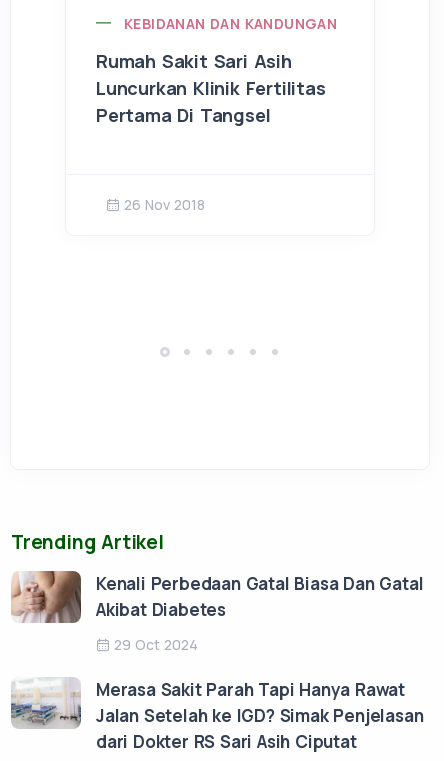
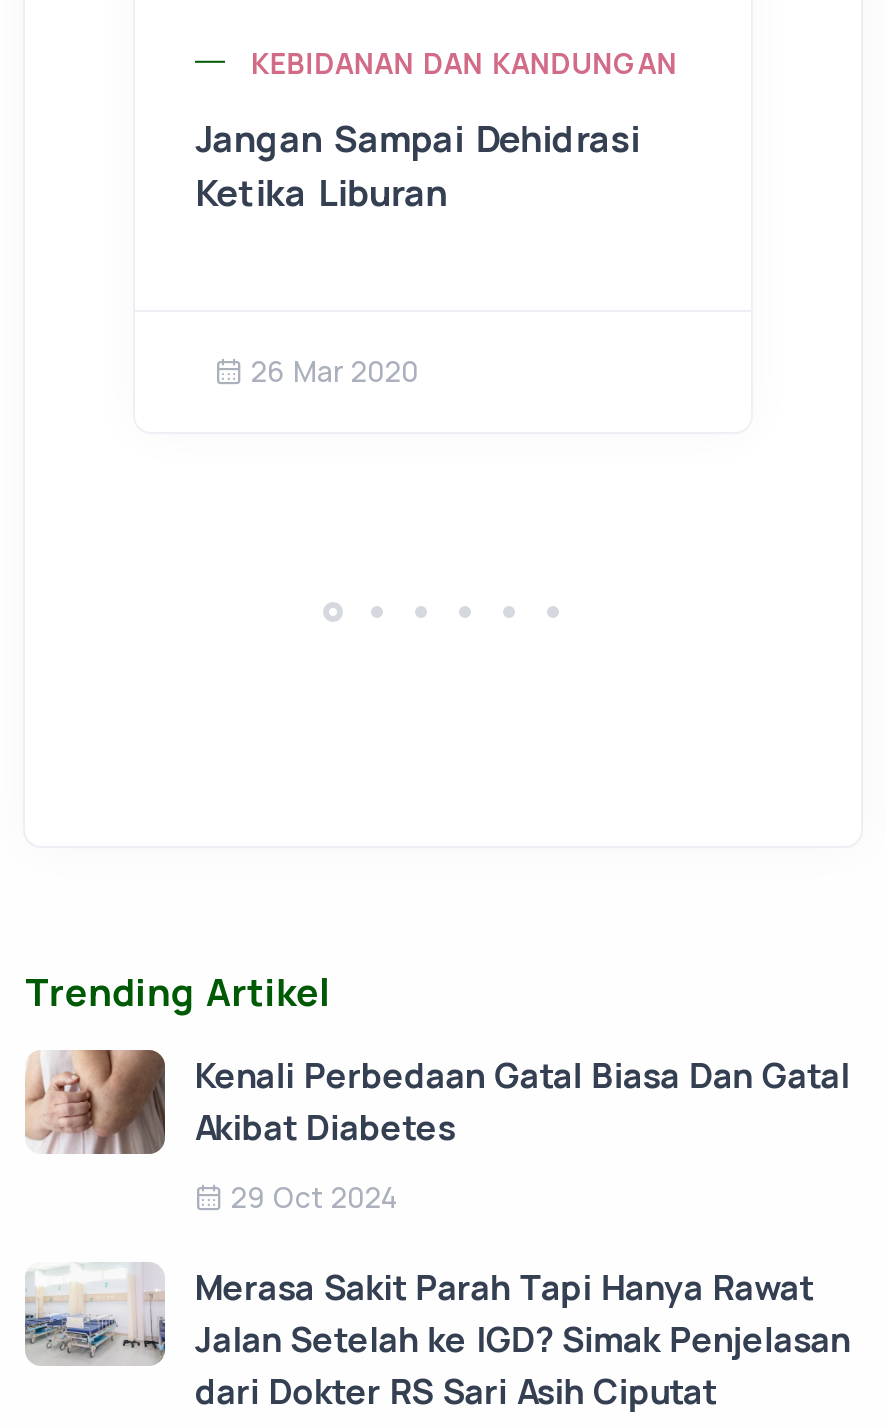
- Rumah Sakit Sari Asih
- Luncurkan Klinik Fertilitas
- Pertama Di Tangsel
+ Jangan Sampai Dehidrasi
+ Ketika Liburan

- 26 Nov 2018
+ 26 Mar 2020
